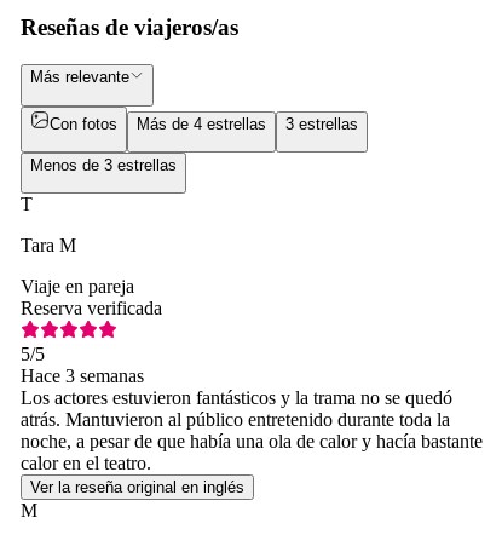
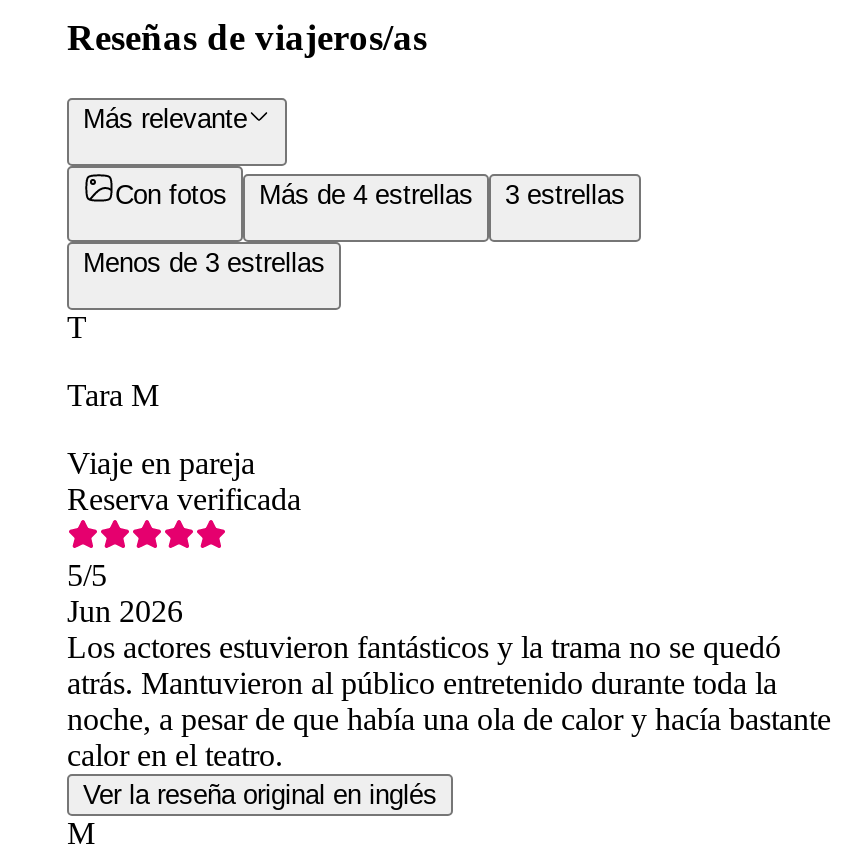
- Hace 3 semanas
+ Jun 2026
